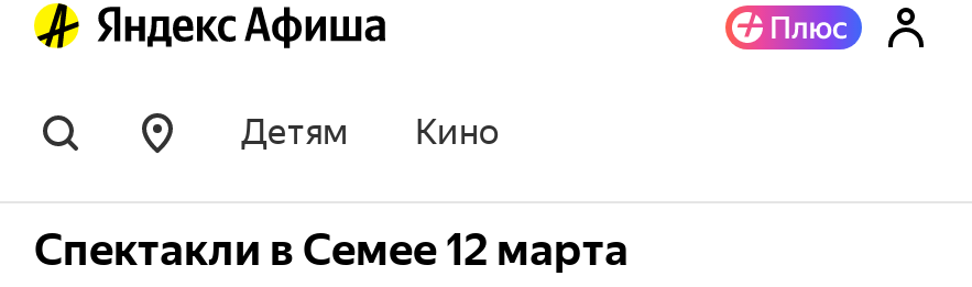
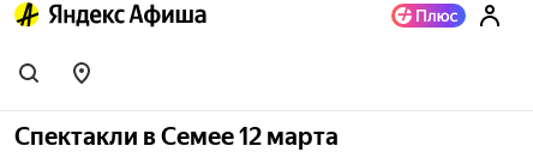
- Детям
- Кино
